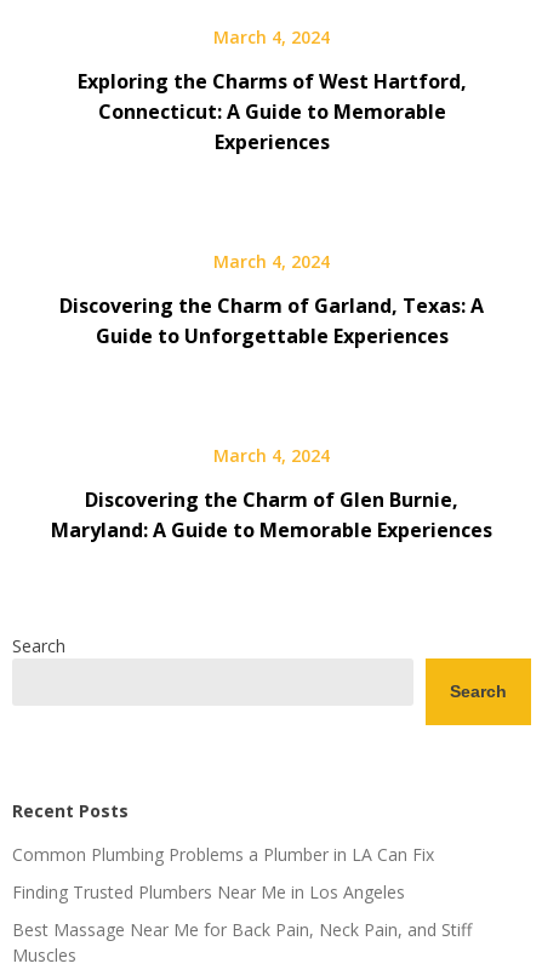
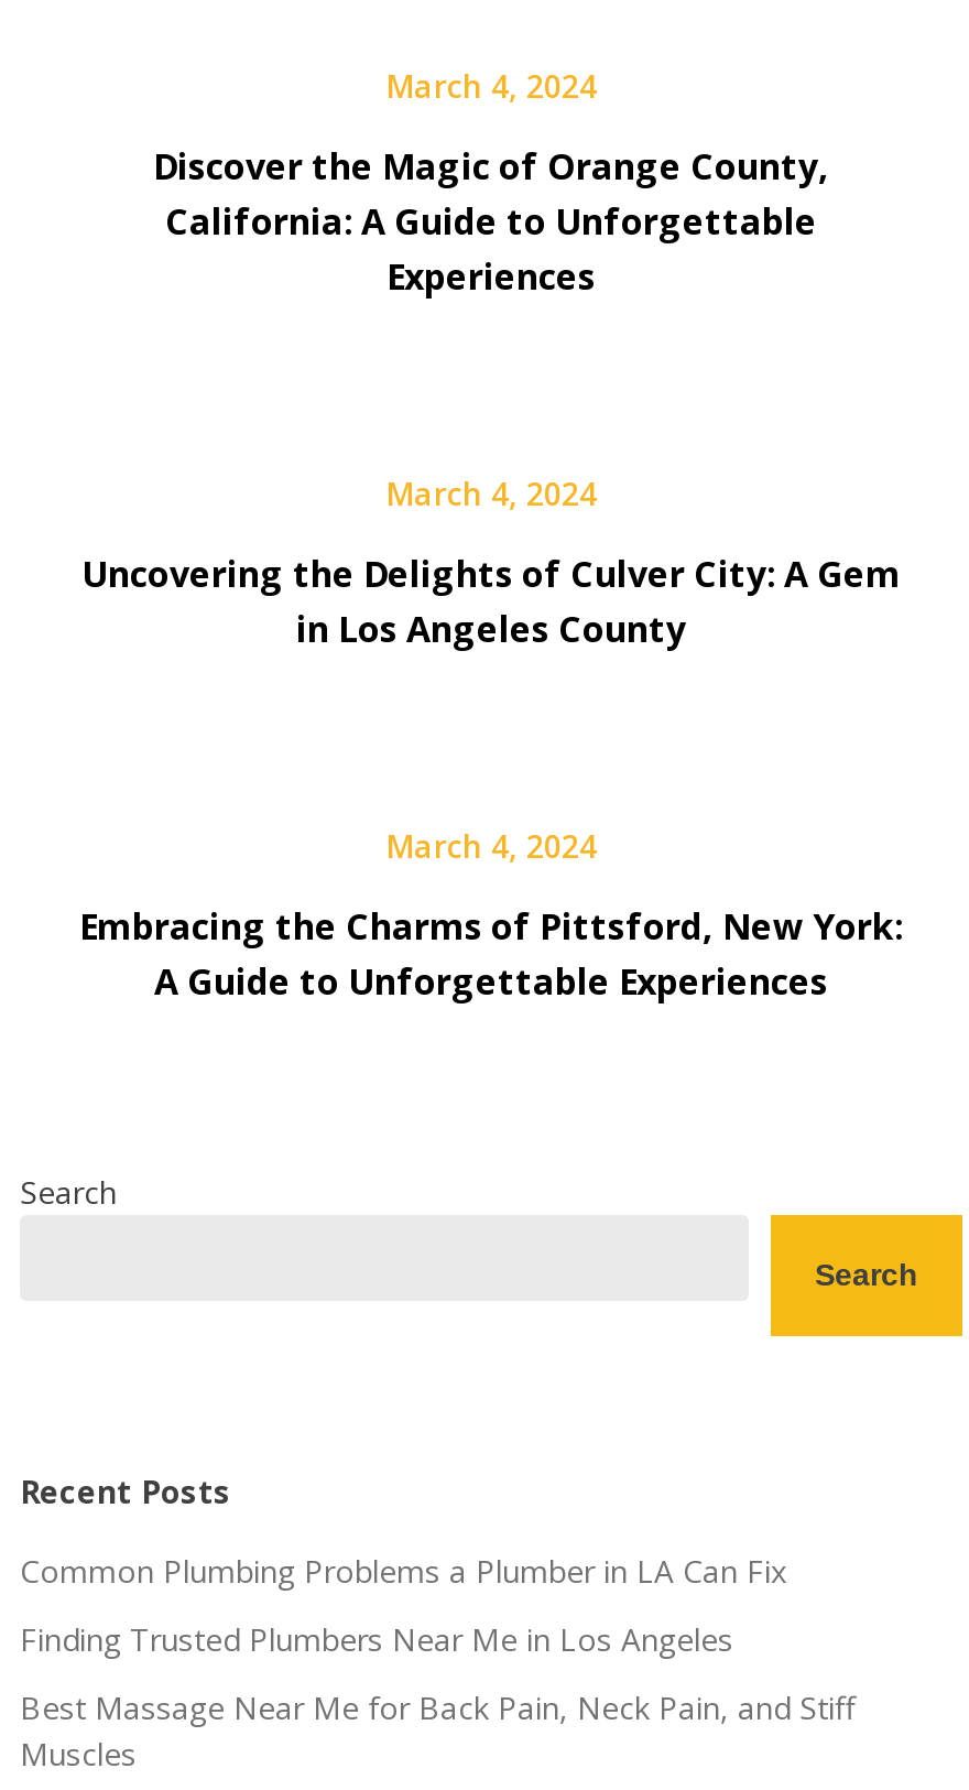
- Exploring the Charms of West Hartford,
+ Discover the Magic of Orange County,

- Connecticut: A Guide to Memorable
+ California: A Guide to Unforgettable

- Discovering the Charm of Garland, Texas: A
- Guide to Unforgettable Experiences
+ Uncovering the Delights of Culver City: A Gem
+ in Los Angeles County

- Discovering the Charm of Glen Burnie,
- Maryland: A Guide to Memorable Experiences
+ Embracing the Charms of Pittsford, New York:
+ A Guide to Unforgettable Experiences
